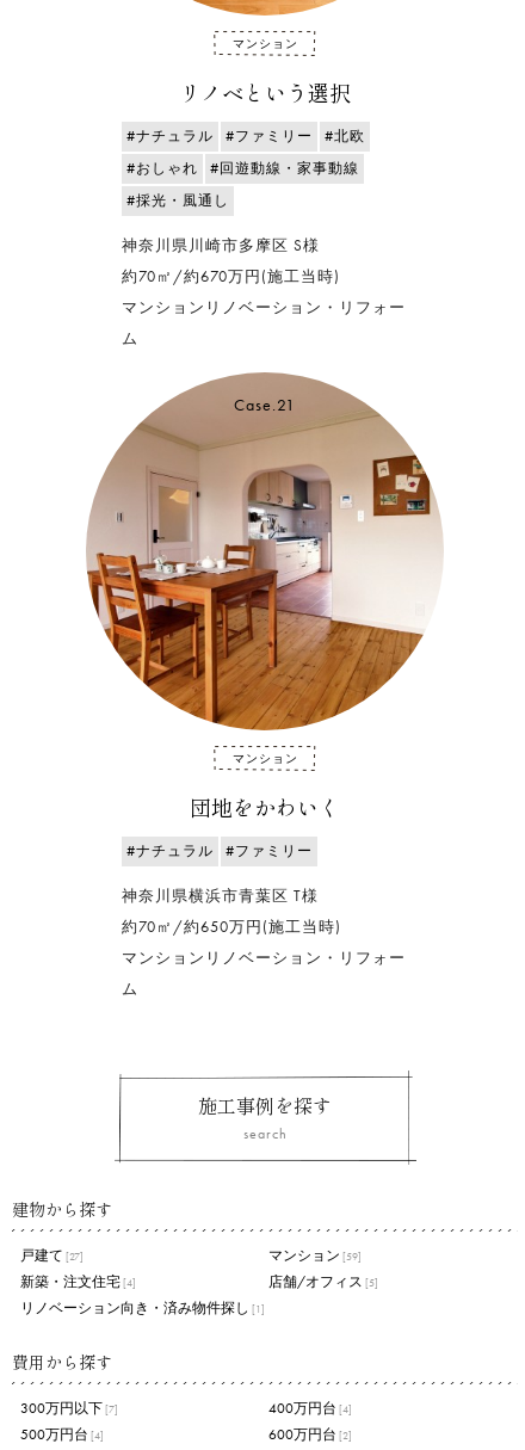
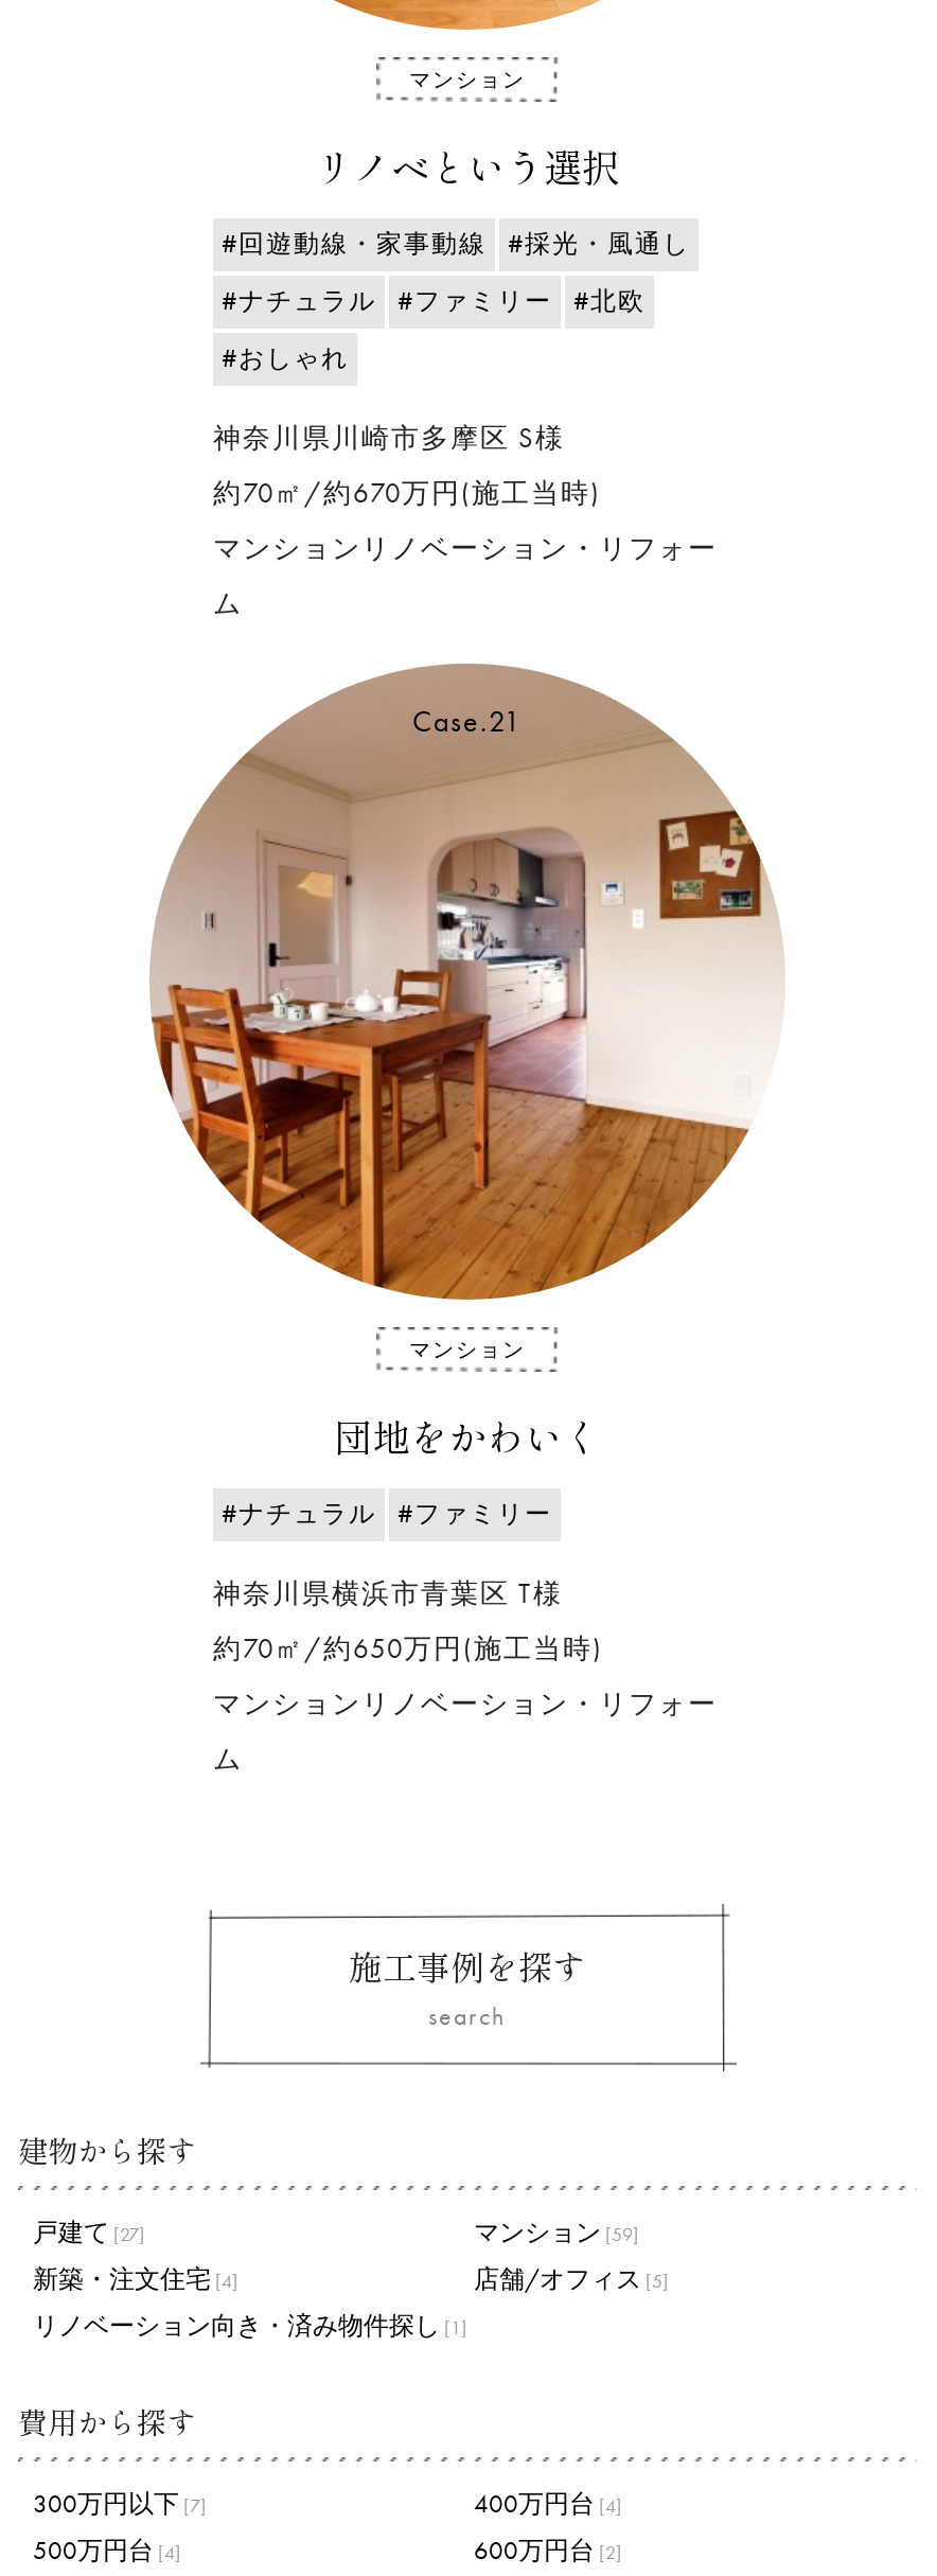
moved down: #ナチュラル | #ファミリー | #北欧 | #おしゃれ

moved up: #回遊動線・家事動線 | #採光・風通し
